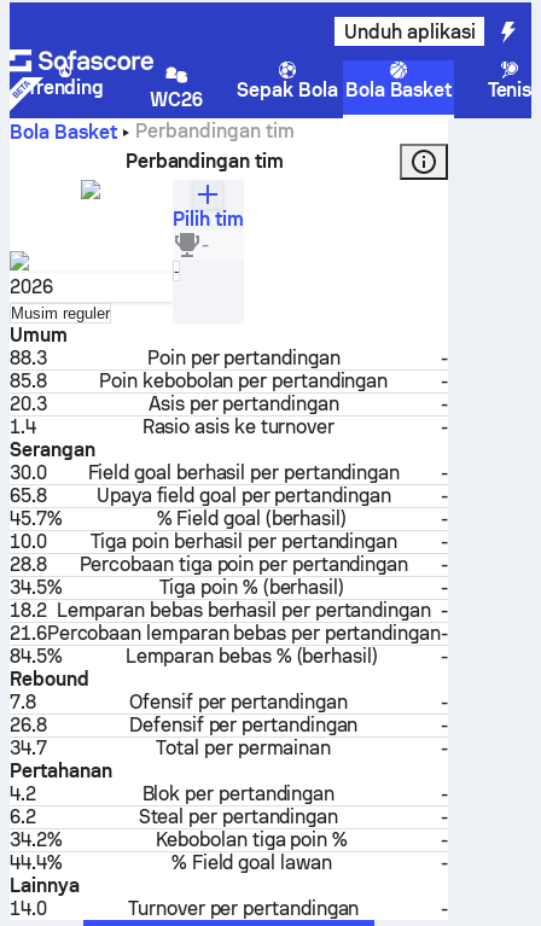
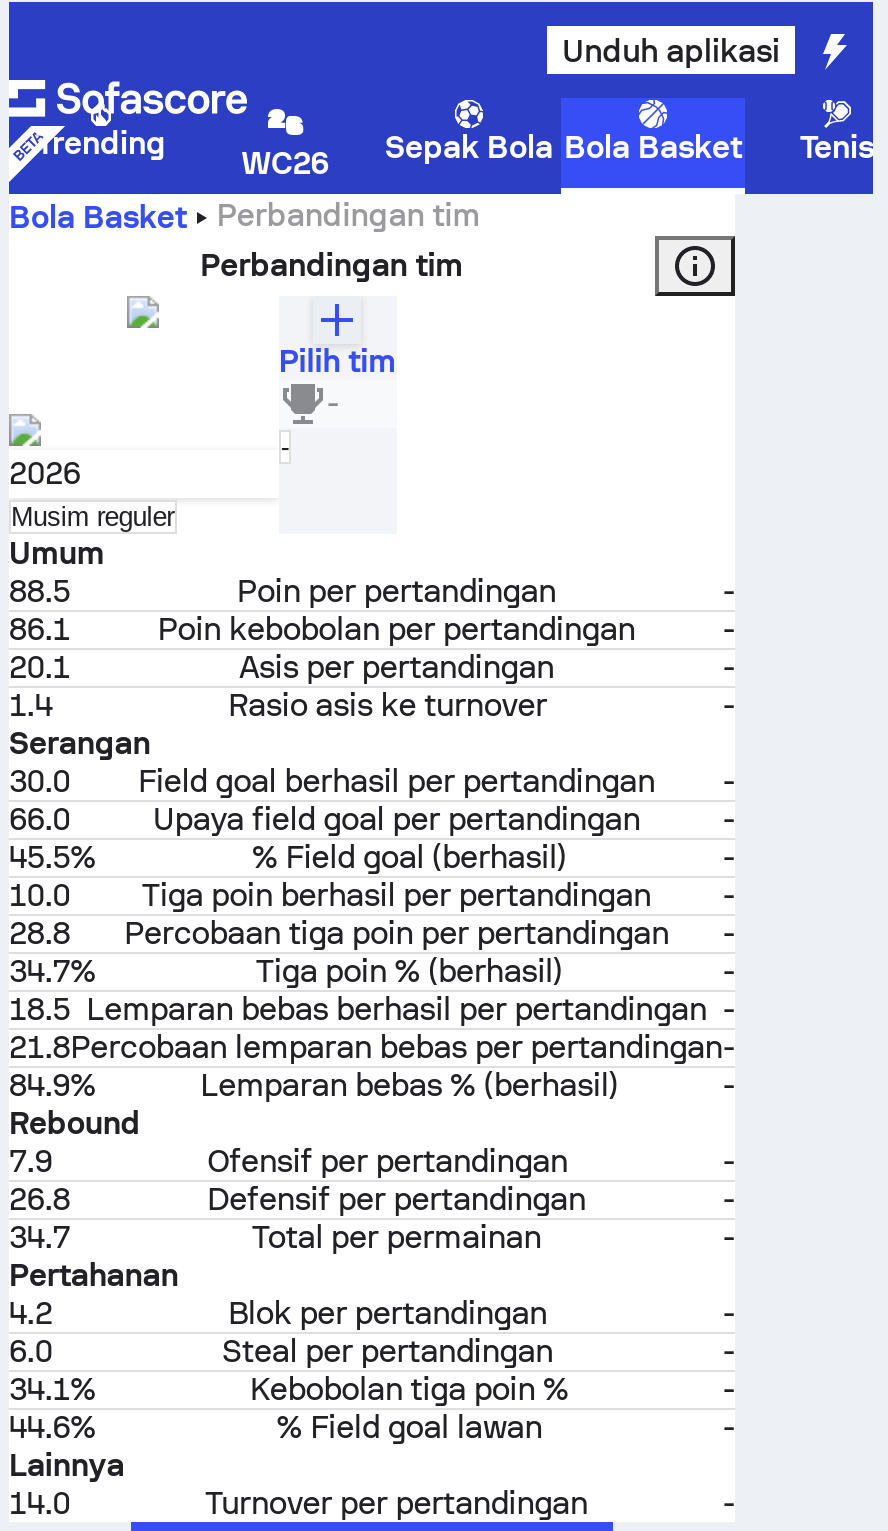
- 88.3
+ 88.5

- 85.8
+ 86.1

- 20.3
+ 20.1

- 65.8
+ 66.0

- 45.7%
+ 45.5%

- 34.5%
+ 34.7%

- 18.2 Lemparan bebas berhasil per pertandingan -
+ 18.5 Lemparan bebas berhasil per pertandingan -

- 21.6Percobaan lemparan bebas per pertandingan-
+ 21.8Percobaan lemparan bebas per pertandingan-

- 84.5%
+ 84.9%

- 7.8
+ 7.9

- 6.2
+ 6.0

- 34.2%
+ 34.1%

- 44.4%
+ 44.6%
